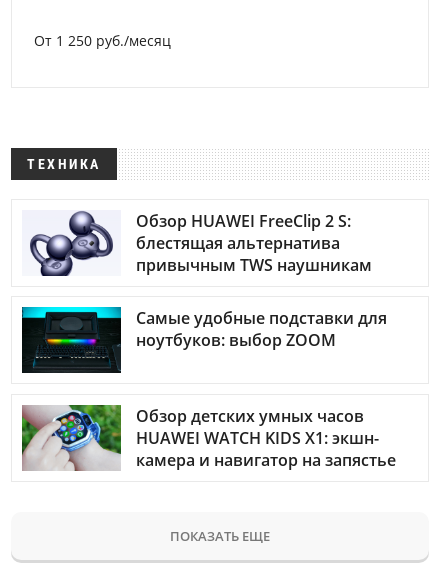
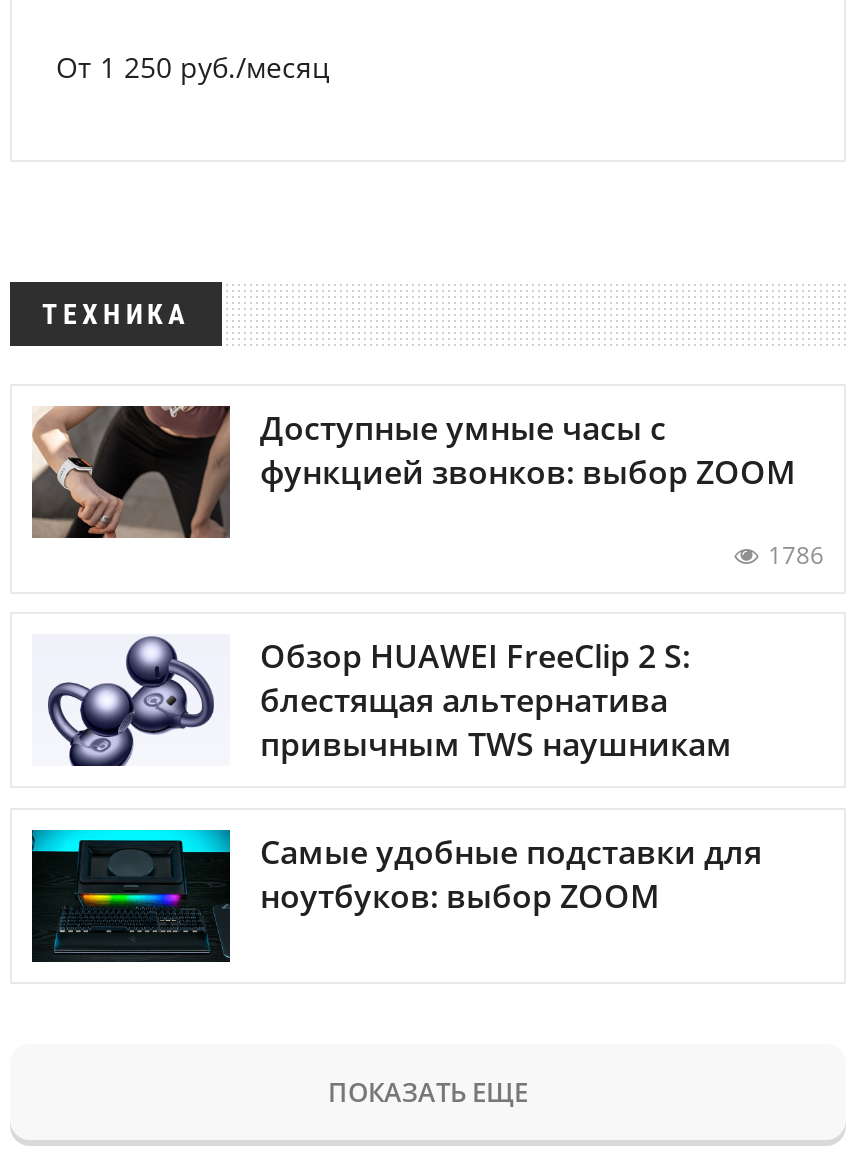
+ [image]
+ Доступные умные часы с
+ функцией звонков: выбор ZOOM
+ 1786

moved down: [image] | Обзор HUAWEI FreeClip 2 S: | блестящая альтернатива | привычным TWS наушникам | Самые удобные подставки для | ноутбуков: выбор ZOOM

- [image]
- Обзор детских умных часов
- HUAWEI WATCH KIDS X1: экшн-
- камера и навигатор на запястье
